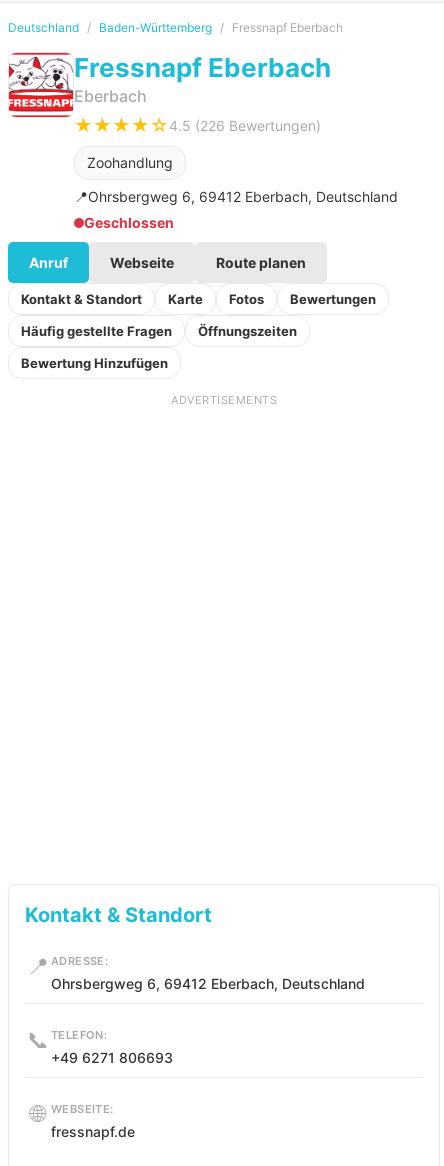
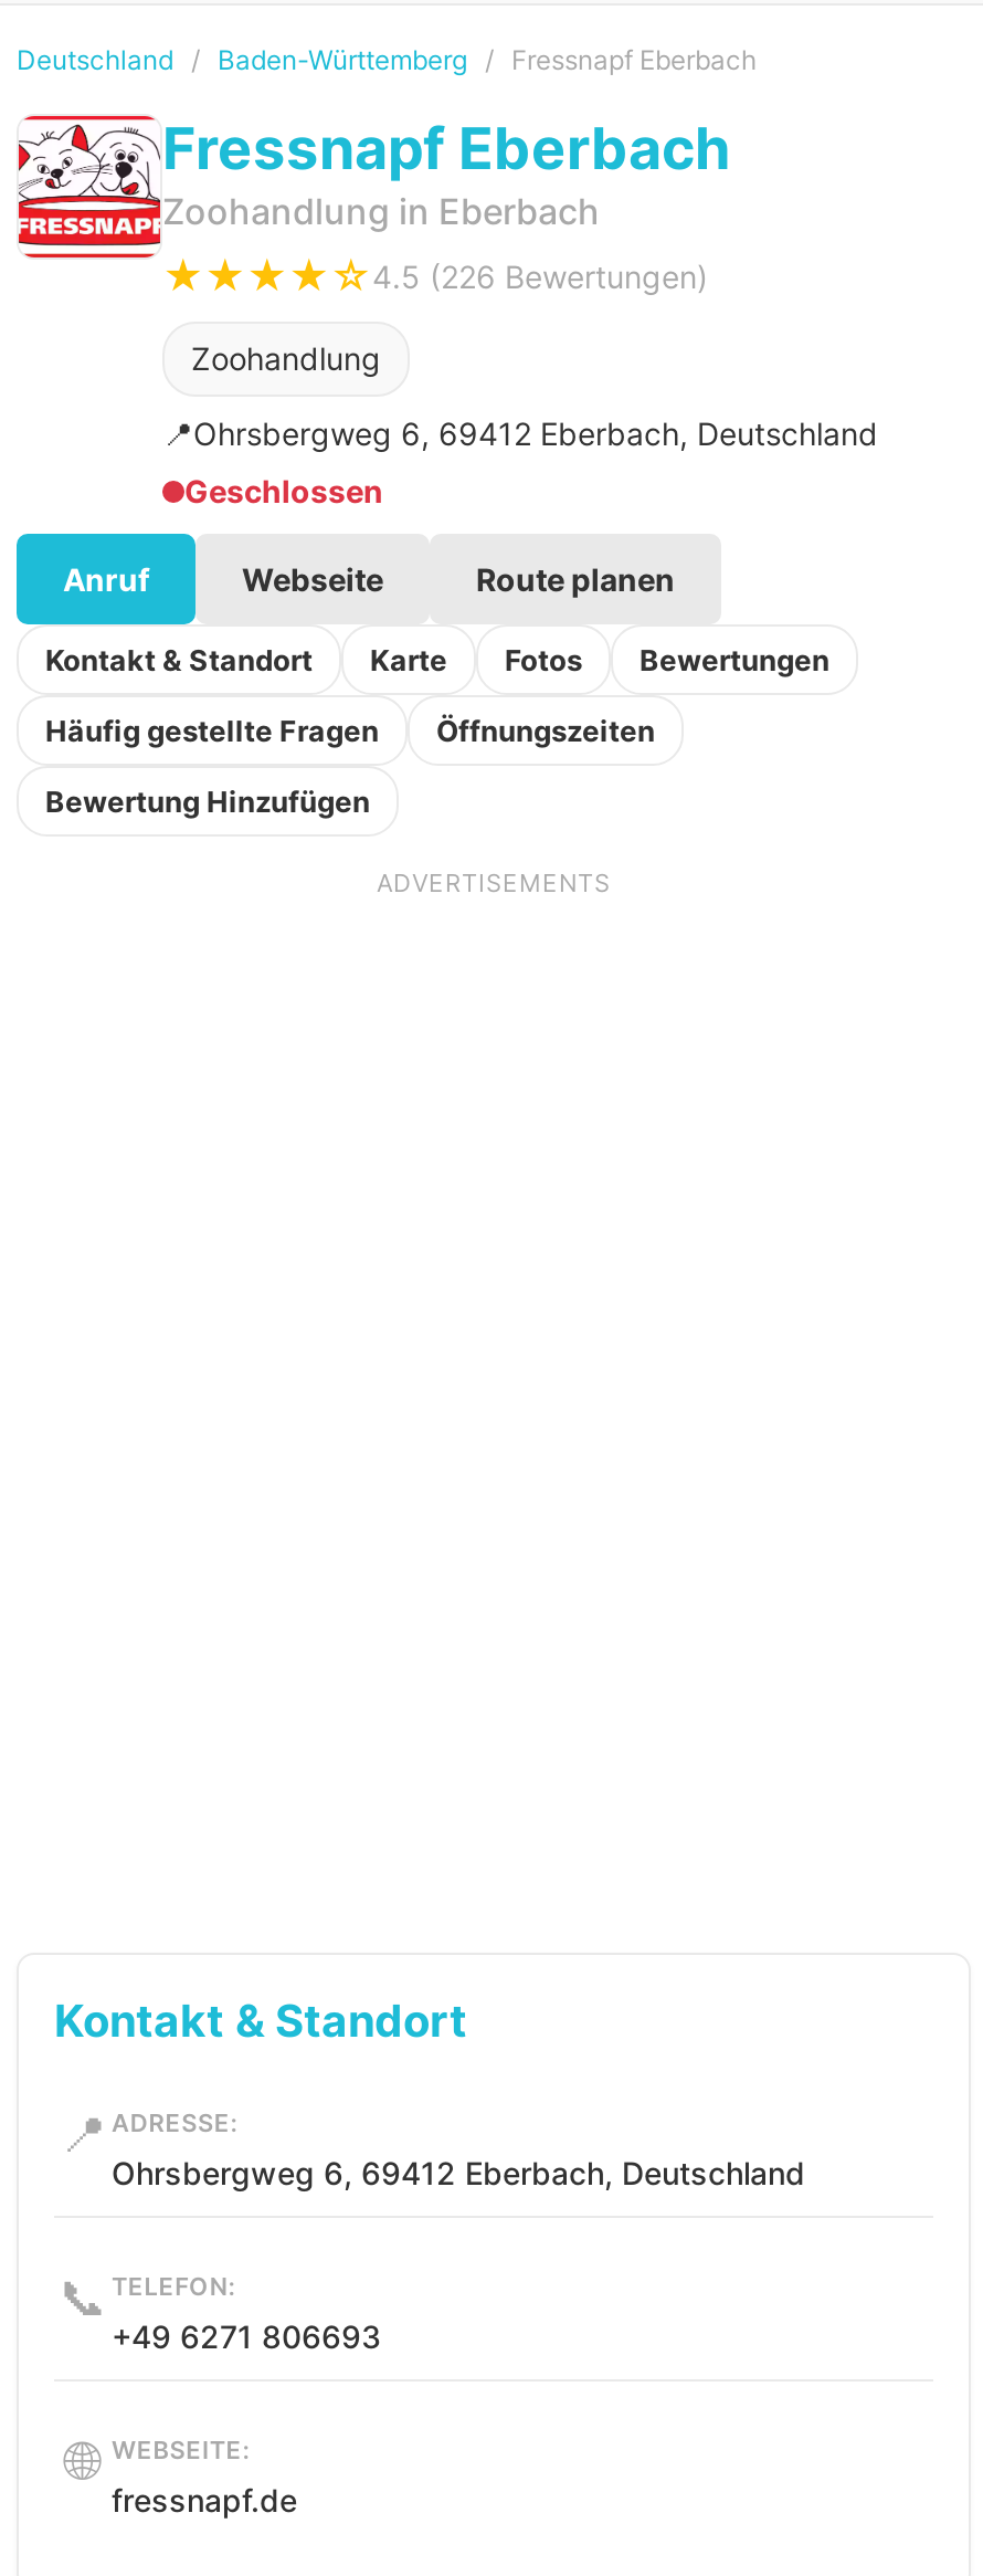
- Eberbach
+ Zoohandlung in Eberbach
